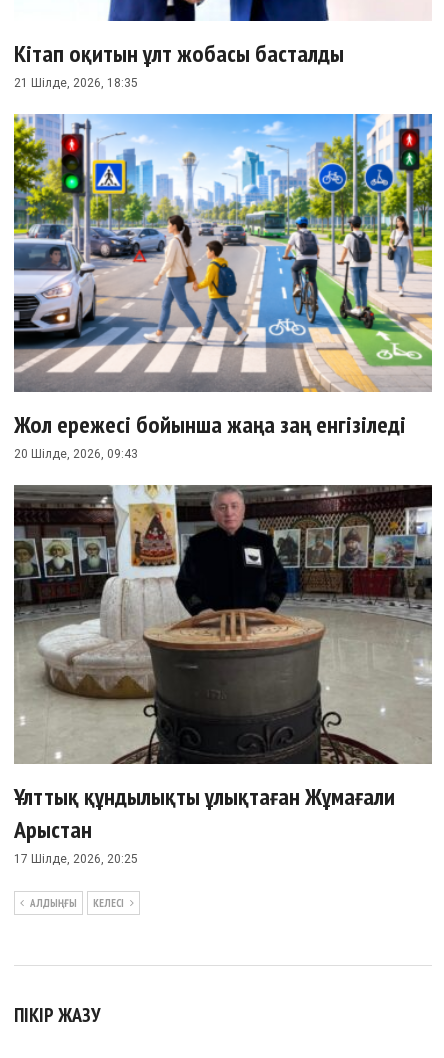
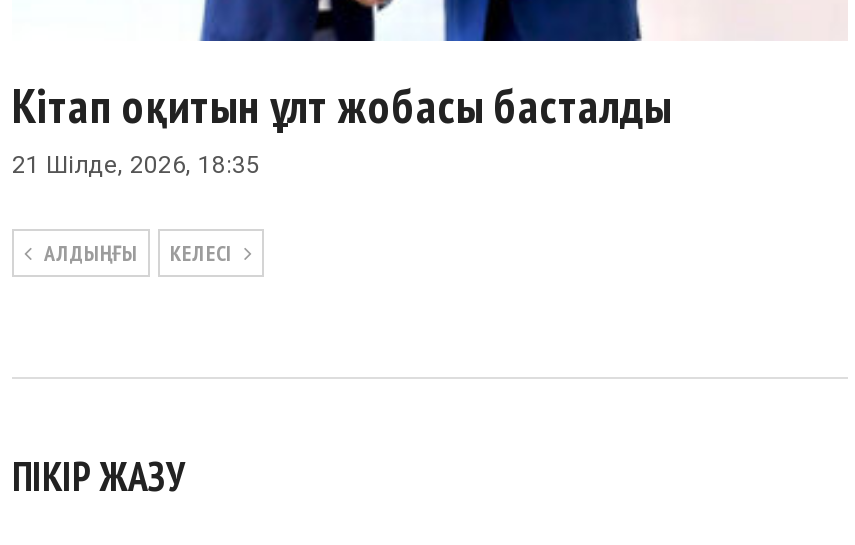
- [image]
- Жол ережесі бойынша жаңа заң енгізіледі
- 20 Шілде, 2026, 09:43

- [image]
- Ұлттық құндылықты ұлықтаған Жұмағали
- Арыстан
- 17 Шілде, 2026, 20:25
